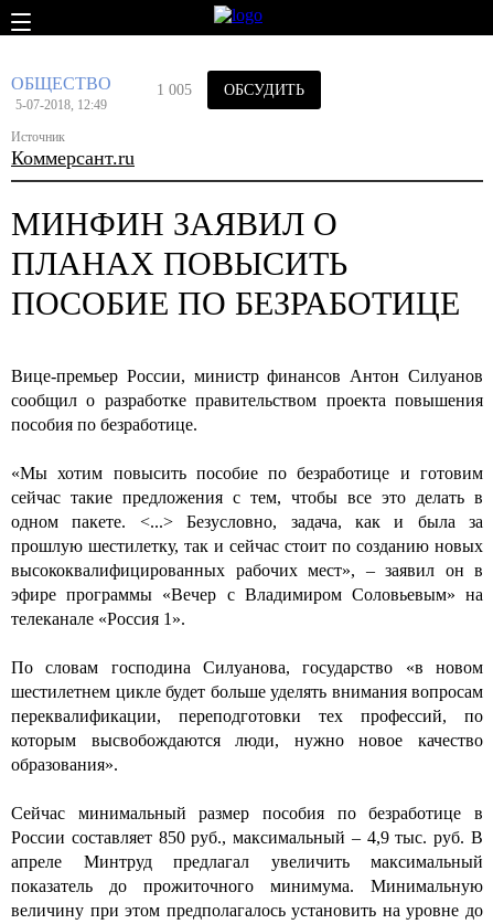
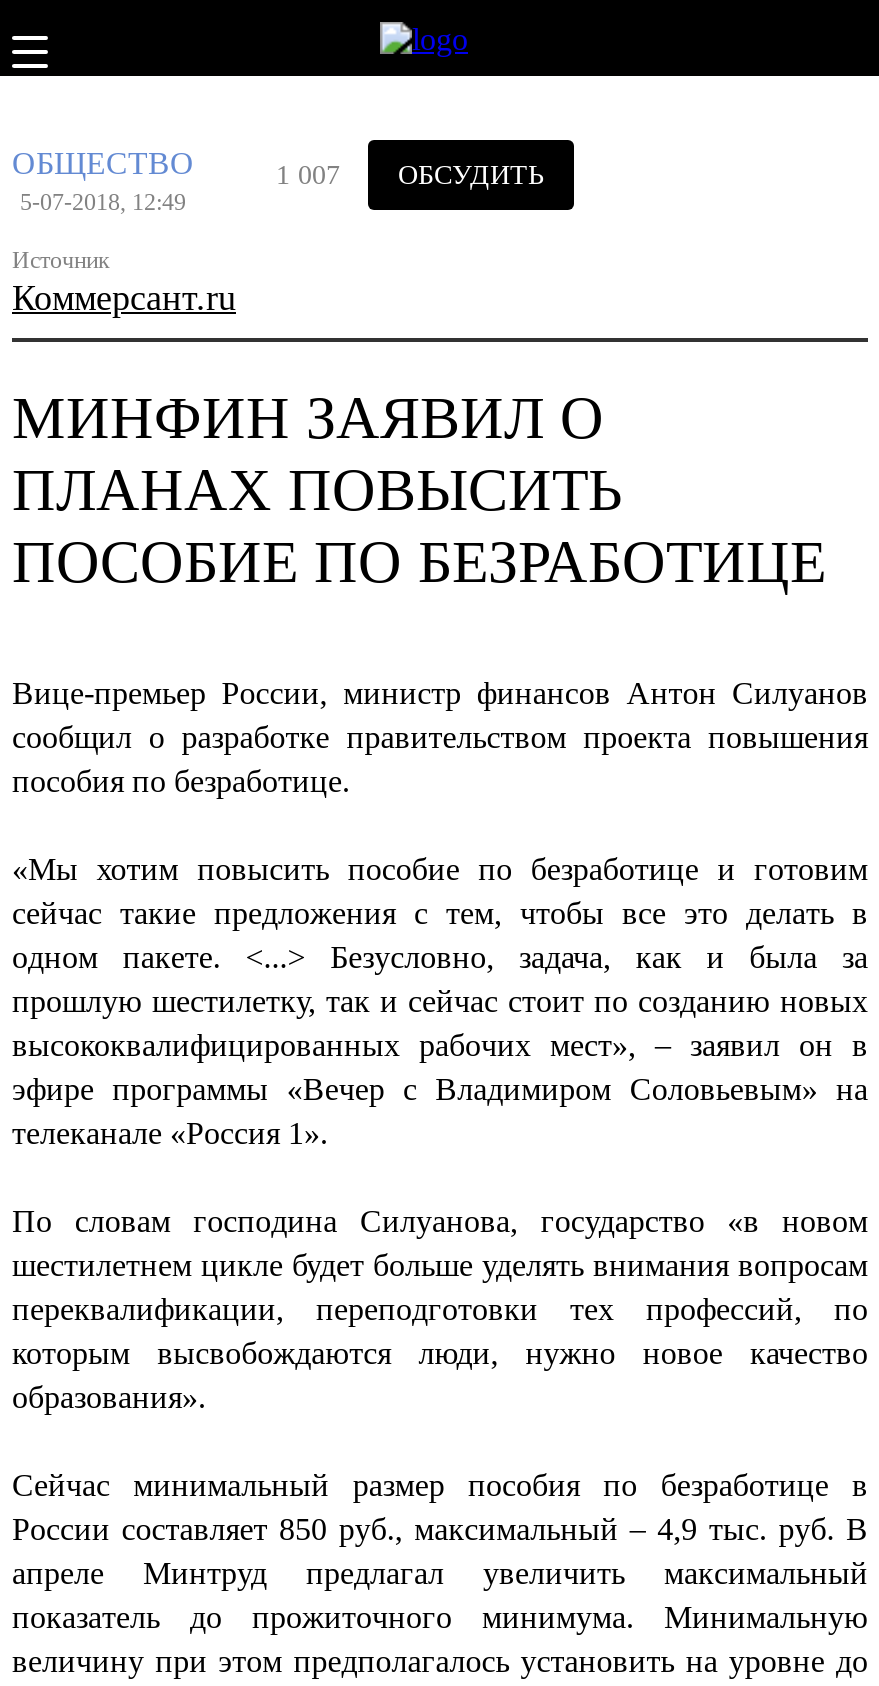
- 1 005 ОБСУДИТЬ
+ 1 007 ОБСУДИТЬ
